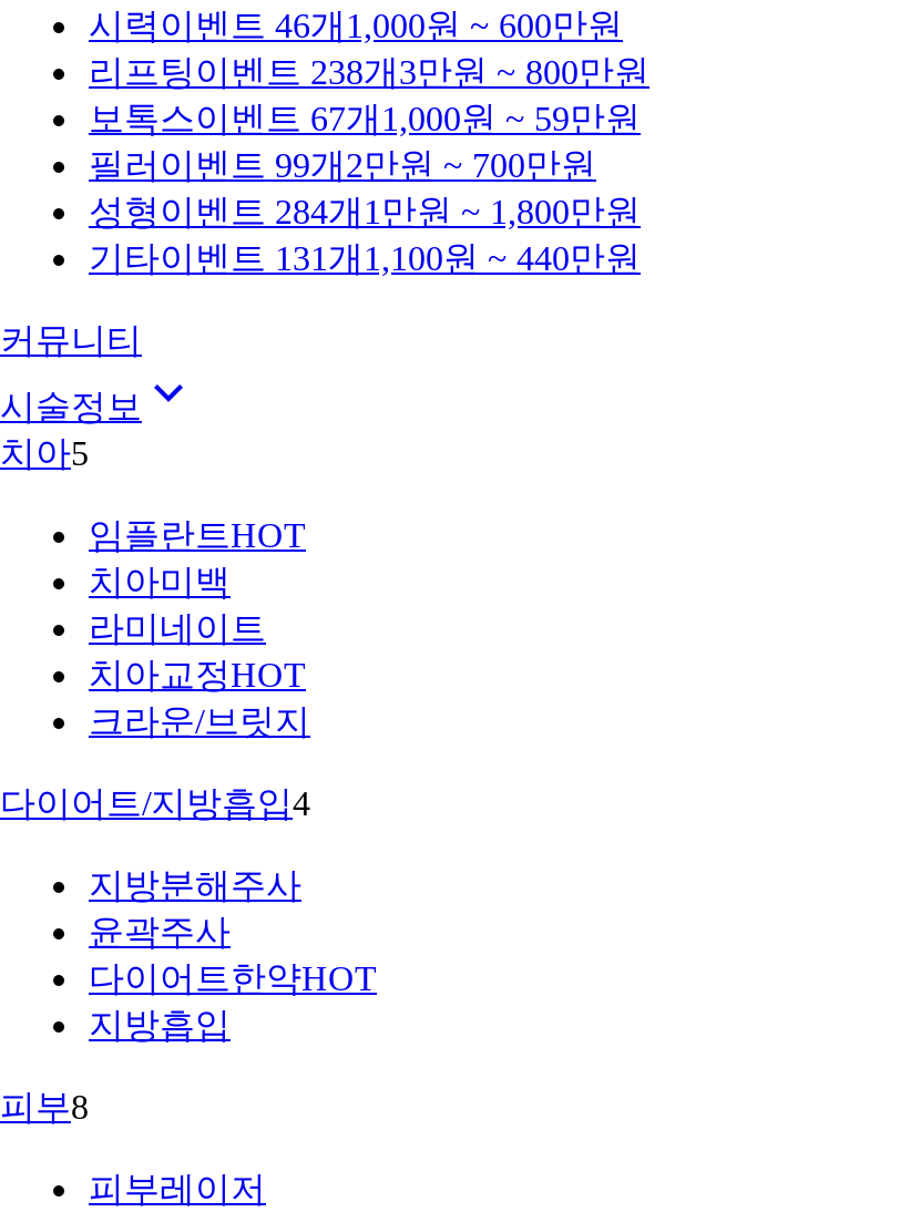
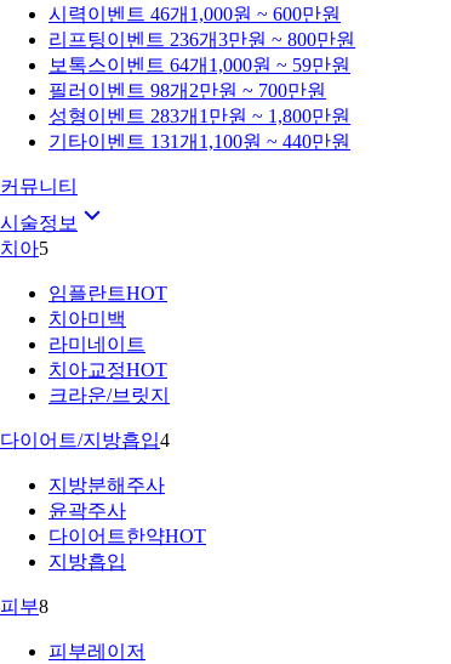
- 리프팅 이벤트 238개3만원 ~ 800만원
+ 리프팅 이벤트 236개3만원 ~ 800만원

- 보톡스 이벤트 67개 1,000원 ~ 59만원
+ 보톡스 이벤트 64개 1,000원 ~ 59만원

- 필러 이벤트 99개2만원 ~ 700만원
+ 필러 이벤트 98개2만원 ~ 700만원

- 성형 이벤트 284개 1만원 ~ 1,800만원
+ 성형 이벤트 283개 1만원 ~ 1,800만원
